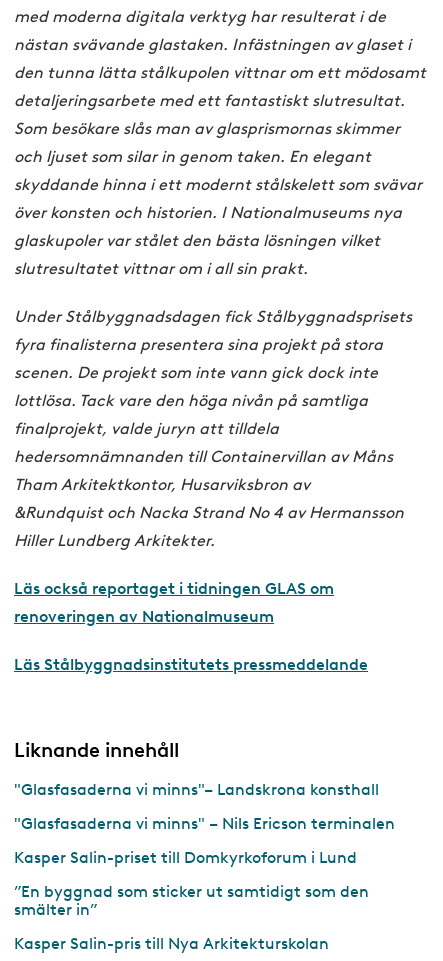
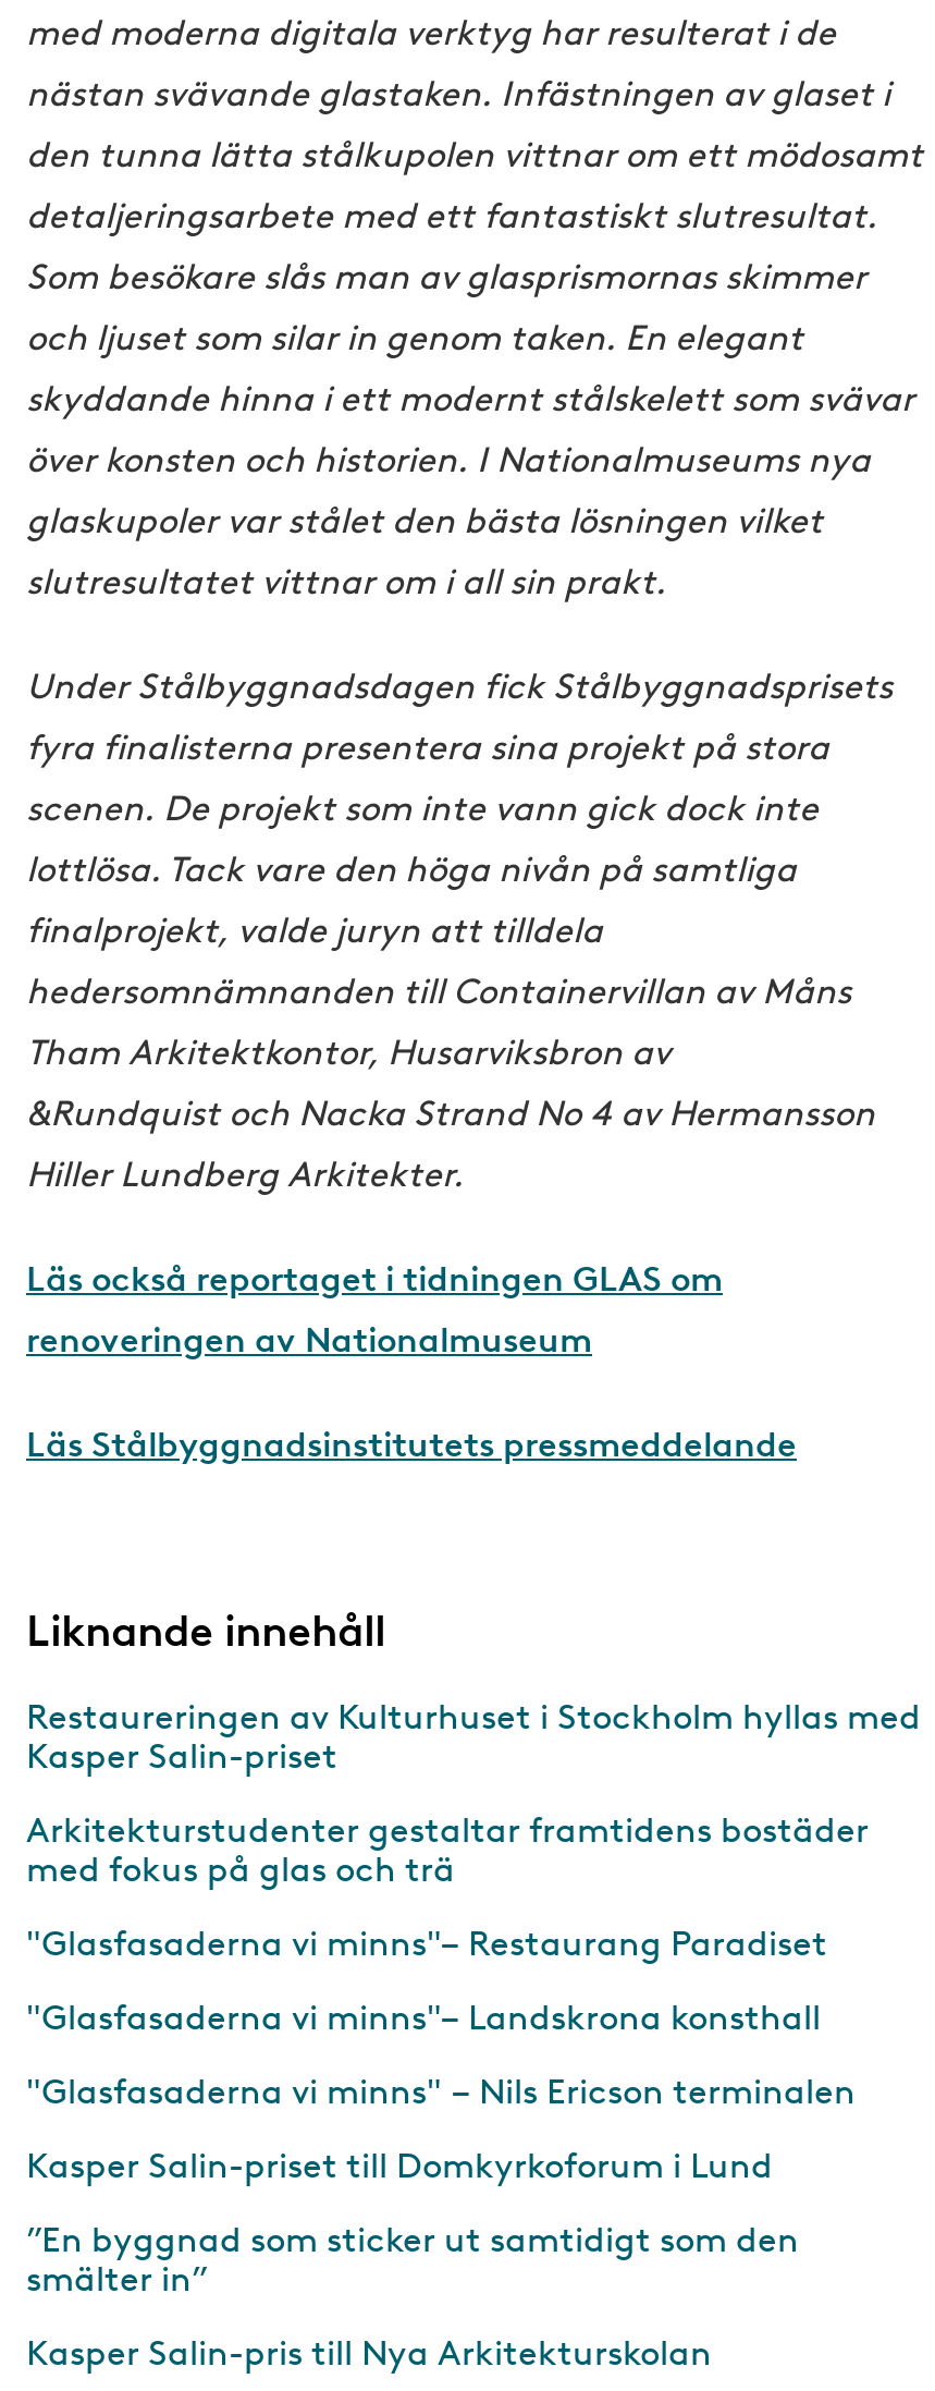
+ Restaureringen av Kulturhuset i Stockholm hyllas med
+ Kasper Salin-priset
+ Arkitekturstudenter gestaltar framtidens bostäder
+ med fokus på glas och trä
+ "Glasfasaderna vi minns"– Restaurang Paradiset
